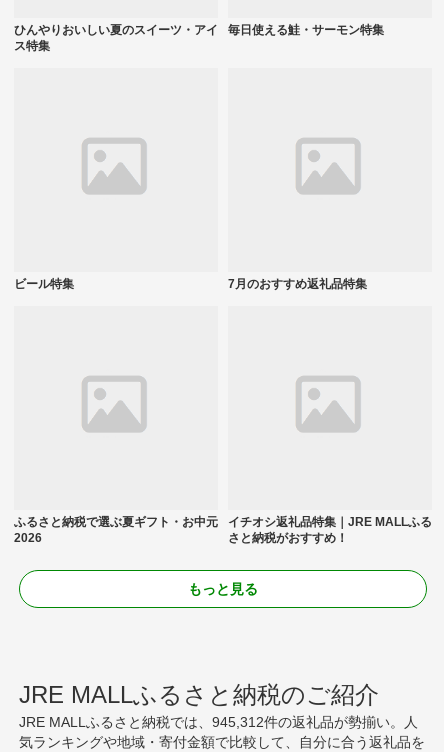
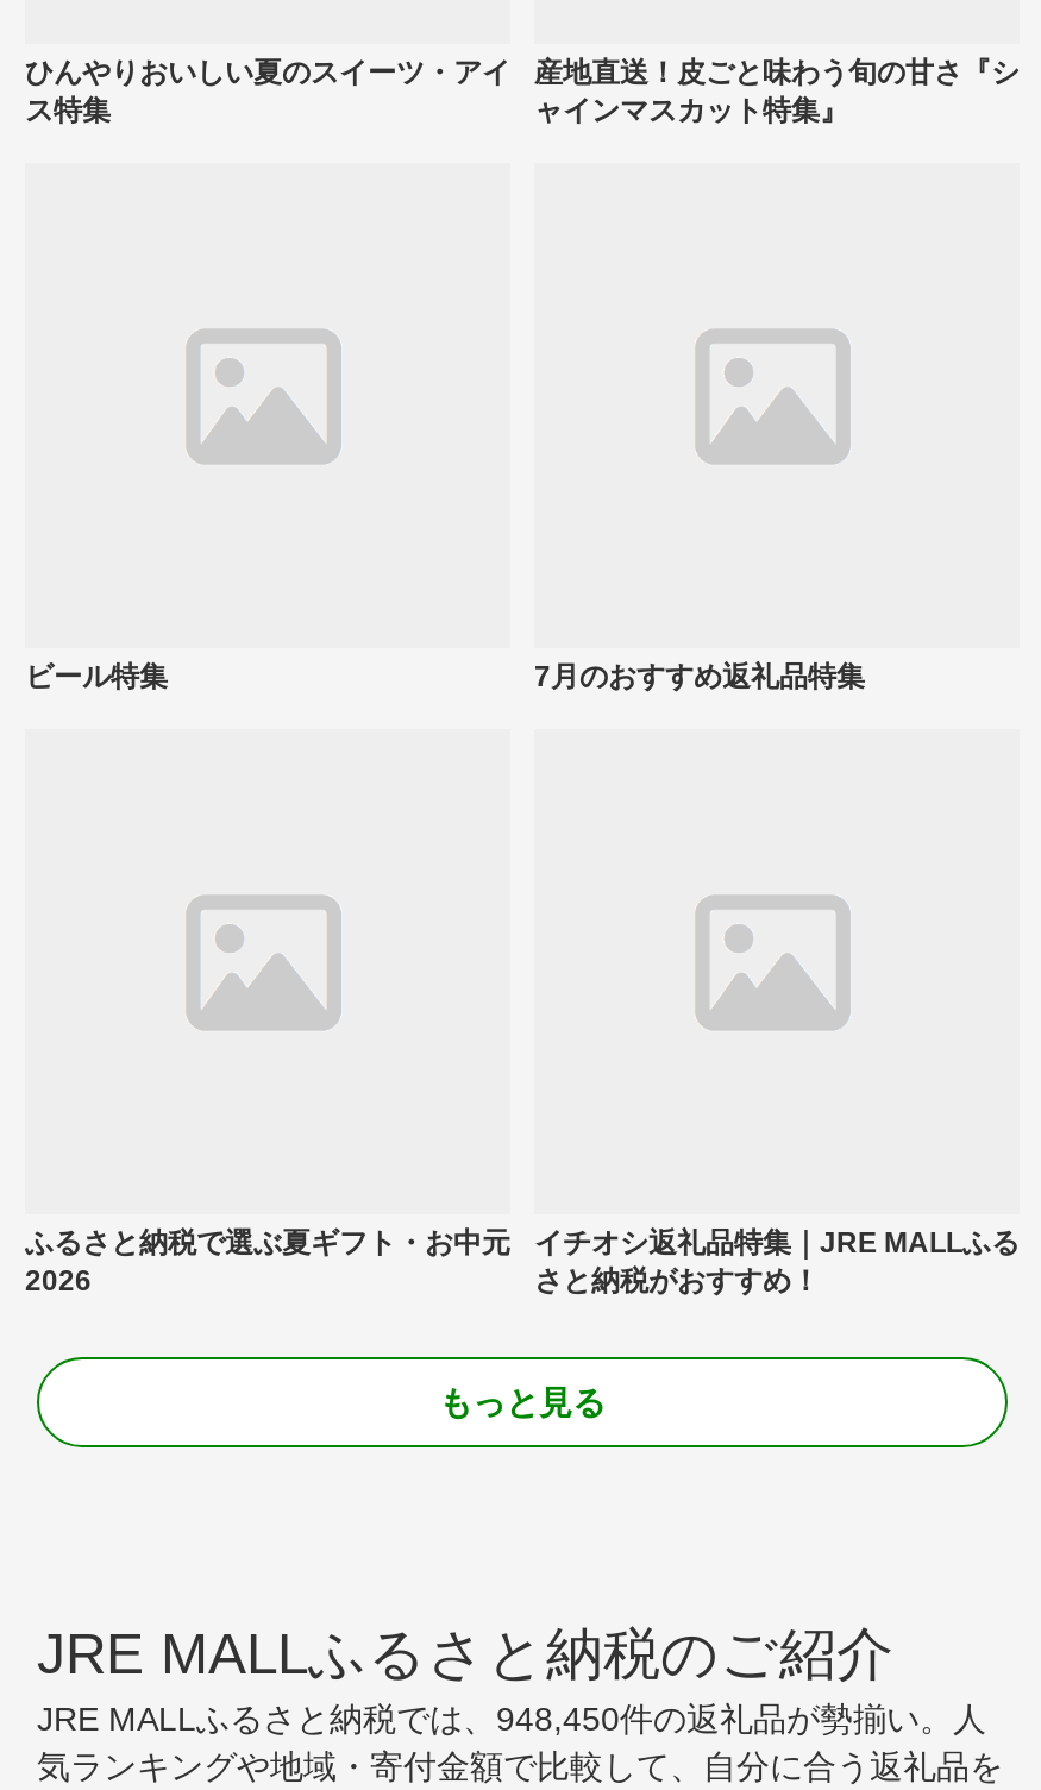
- 毎日使える鮭・サーモン特集
+ 産地直送！皮ごと味わう旬の甘さ『シ
+ ャインマスカット特集』

- JRE MALLふるさと納税では、945,312件の返礼品が勢揃い。人
+ JRE MALLふるさと納税では、948,450件の返礼品が勢揃い。人
